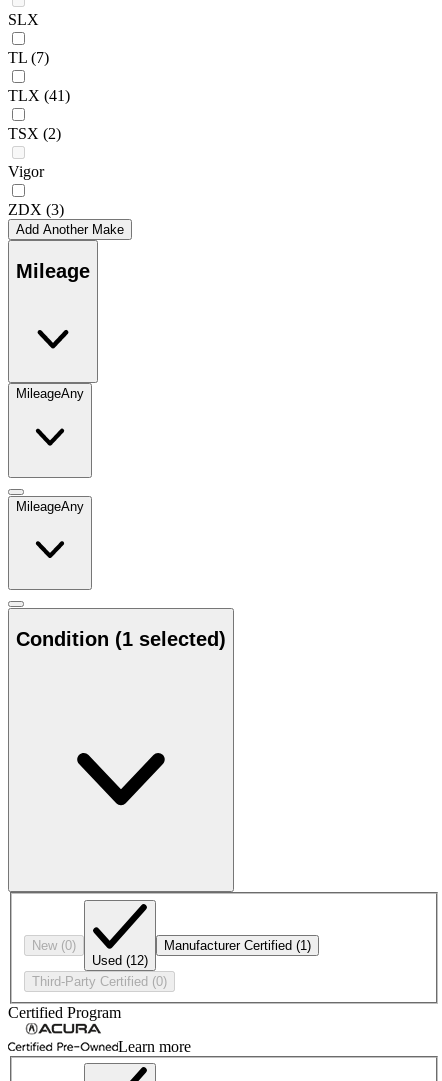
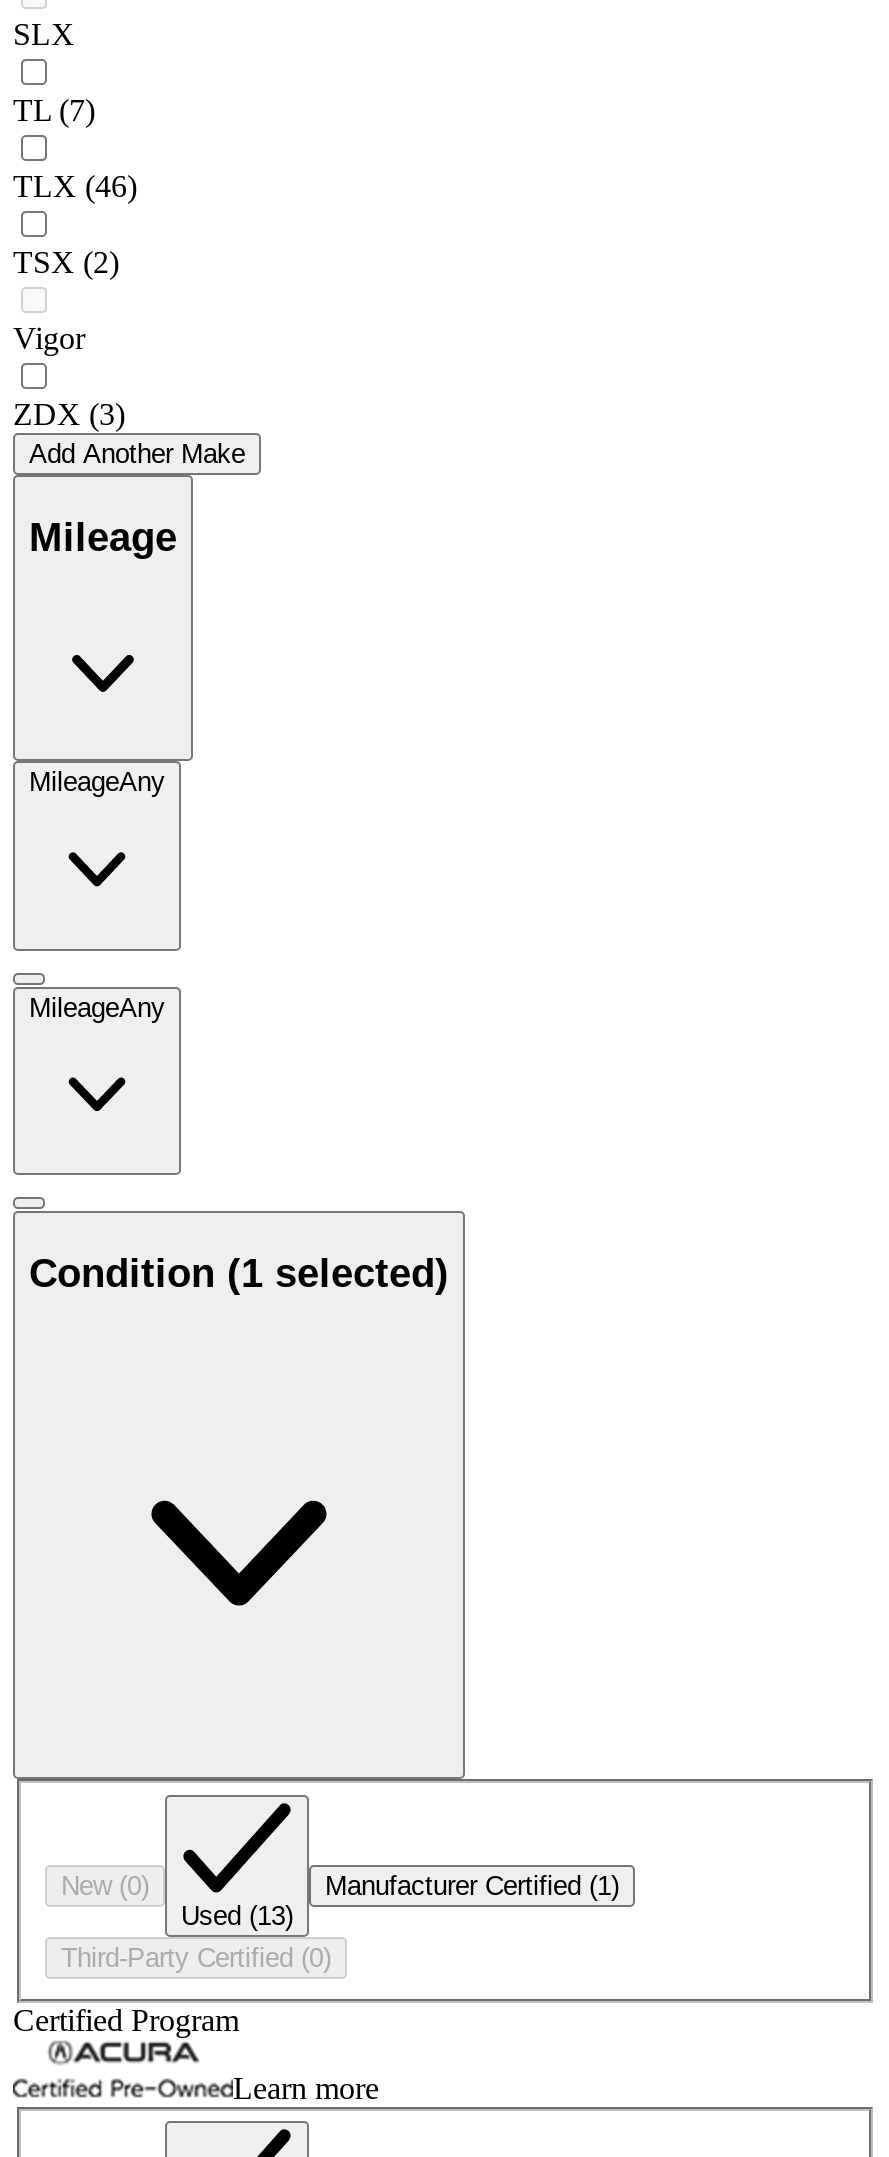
- TLX (41)
+ TLX (46)

- Used (12)
+ Used (13)
